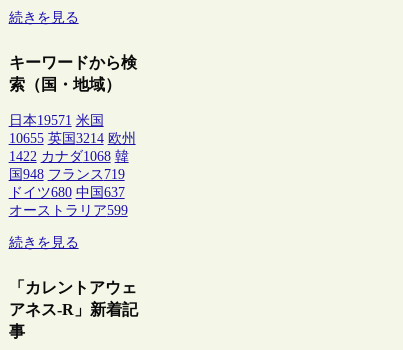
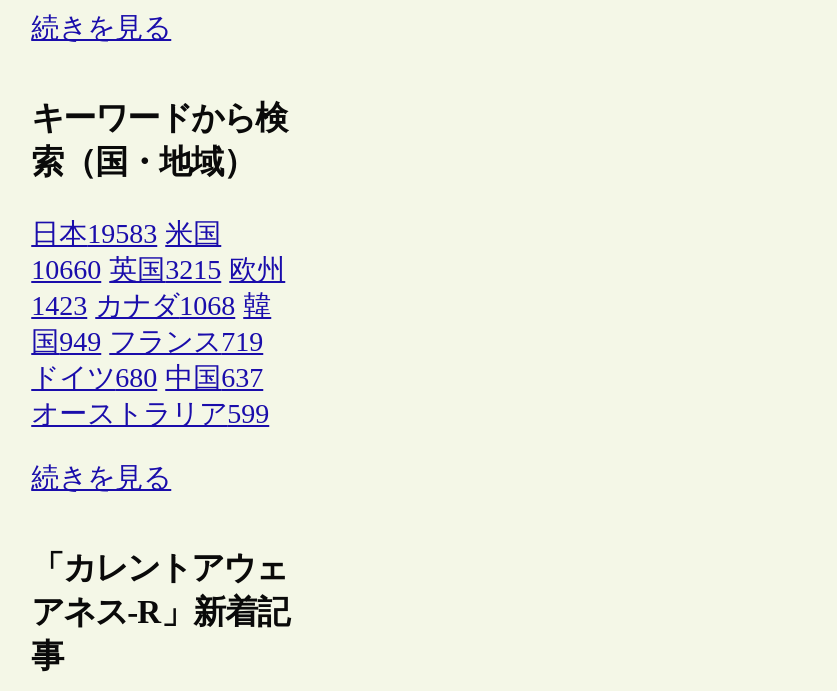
- 日本19571 米国
+ 日本19583 米国

- 10655 英国3214 欧州
+ 10660 英国3215 欧州

- 1422 カナダ1068 韓
+ 1423 カナダ1068 韓

- 国948 フランス719
+ 国949 フランス719
